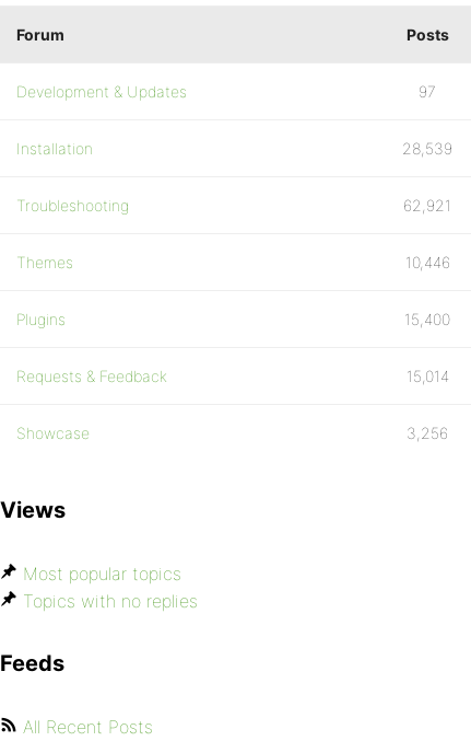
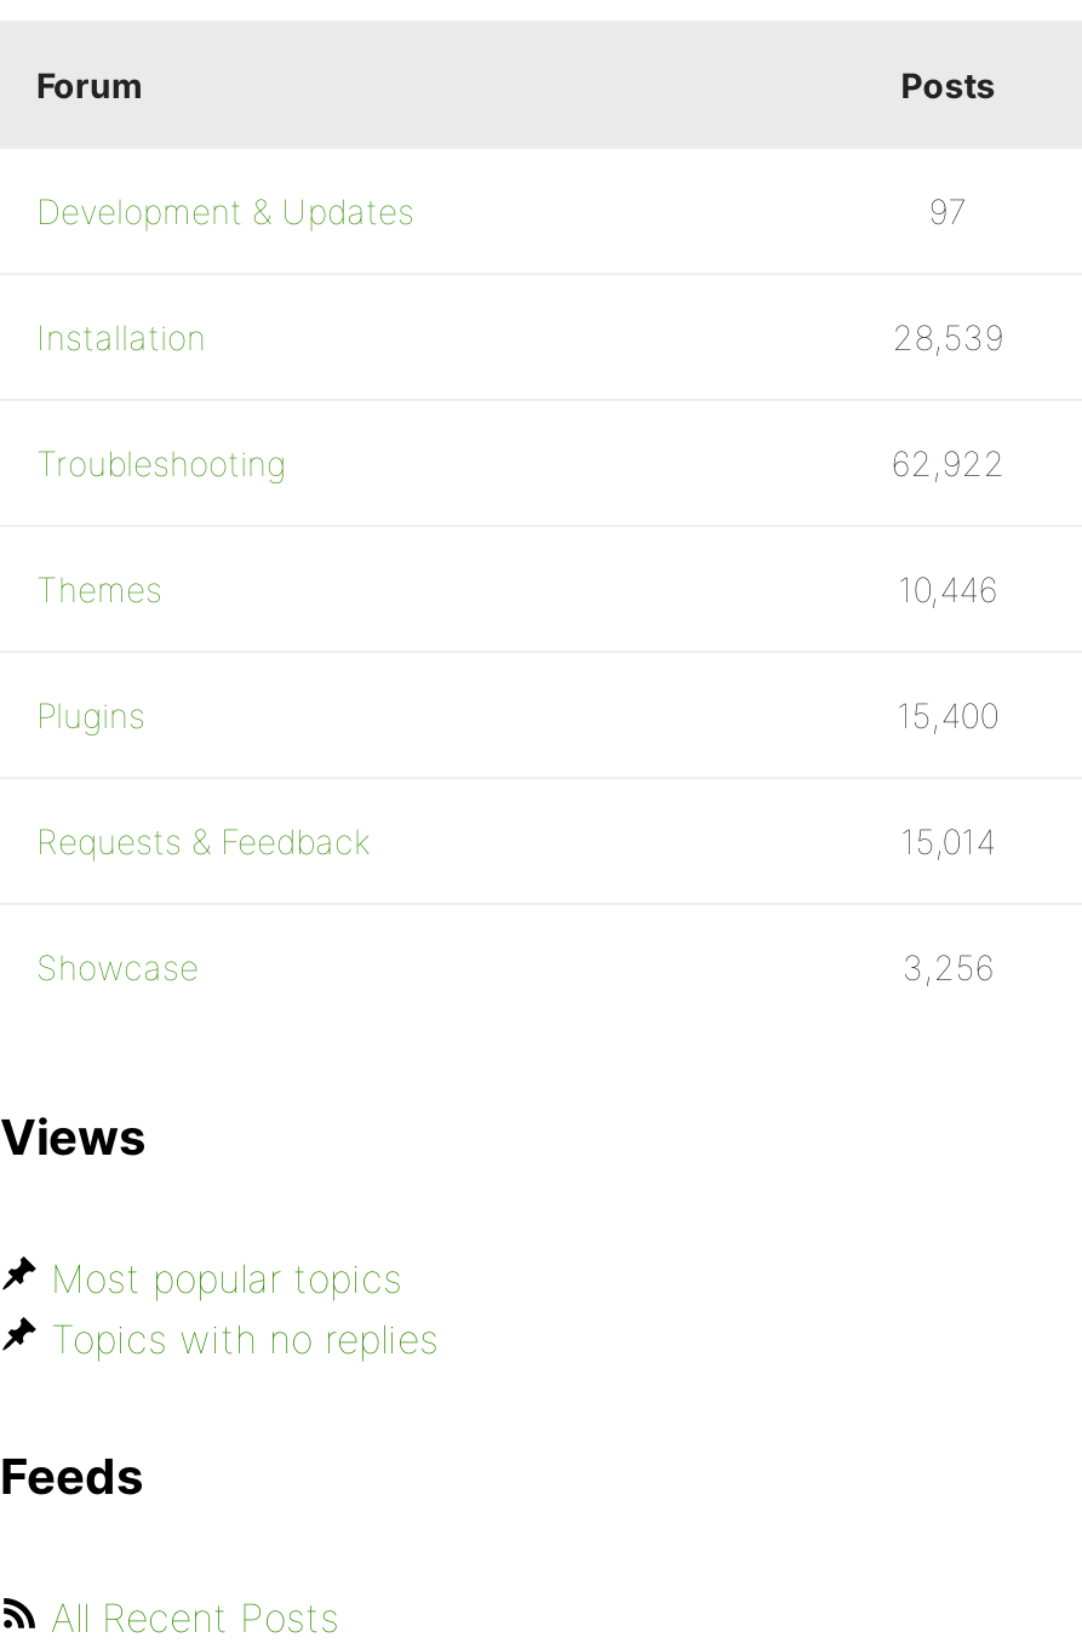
- 62,921
+ 62,922
